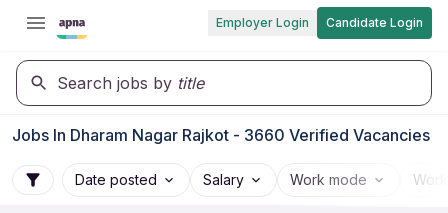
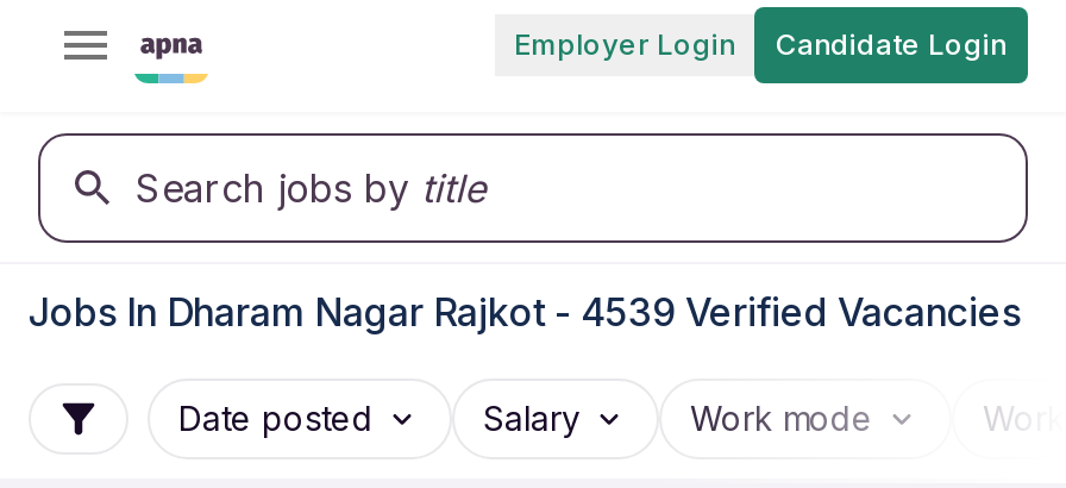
- Jobs In Dharam Nagar Rajkot - 3660 Verified Vacancies
+ Jobs In Dharam Nagar Rajkot - 4539 Verified Vacancies
